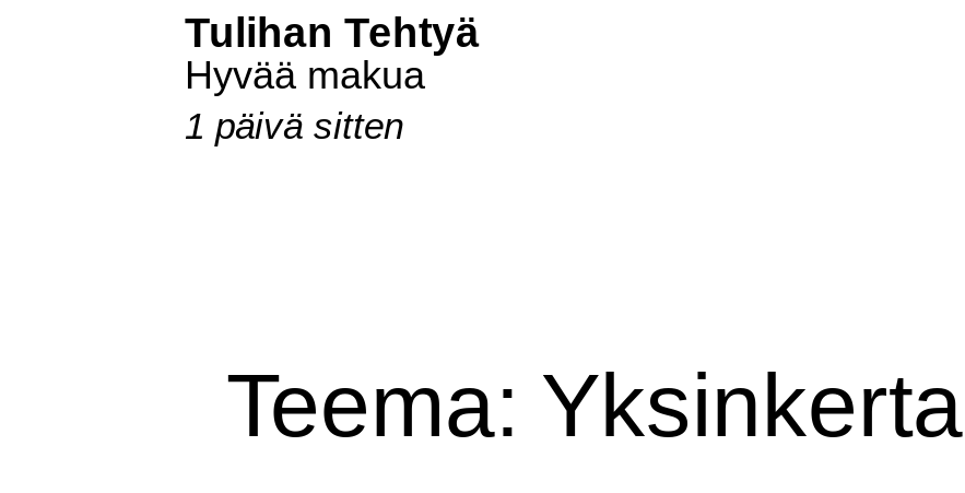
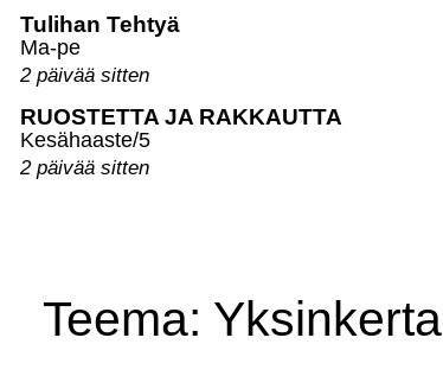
- Hyvää makua
- 1 päivä sitten
+ Ma-pe
+ 2 päivää sitten
+ RUOSTETTA JA RAKKAUTTA
+ Kesähaaste/5
+ 2 päivää sitten
